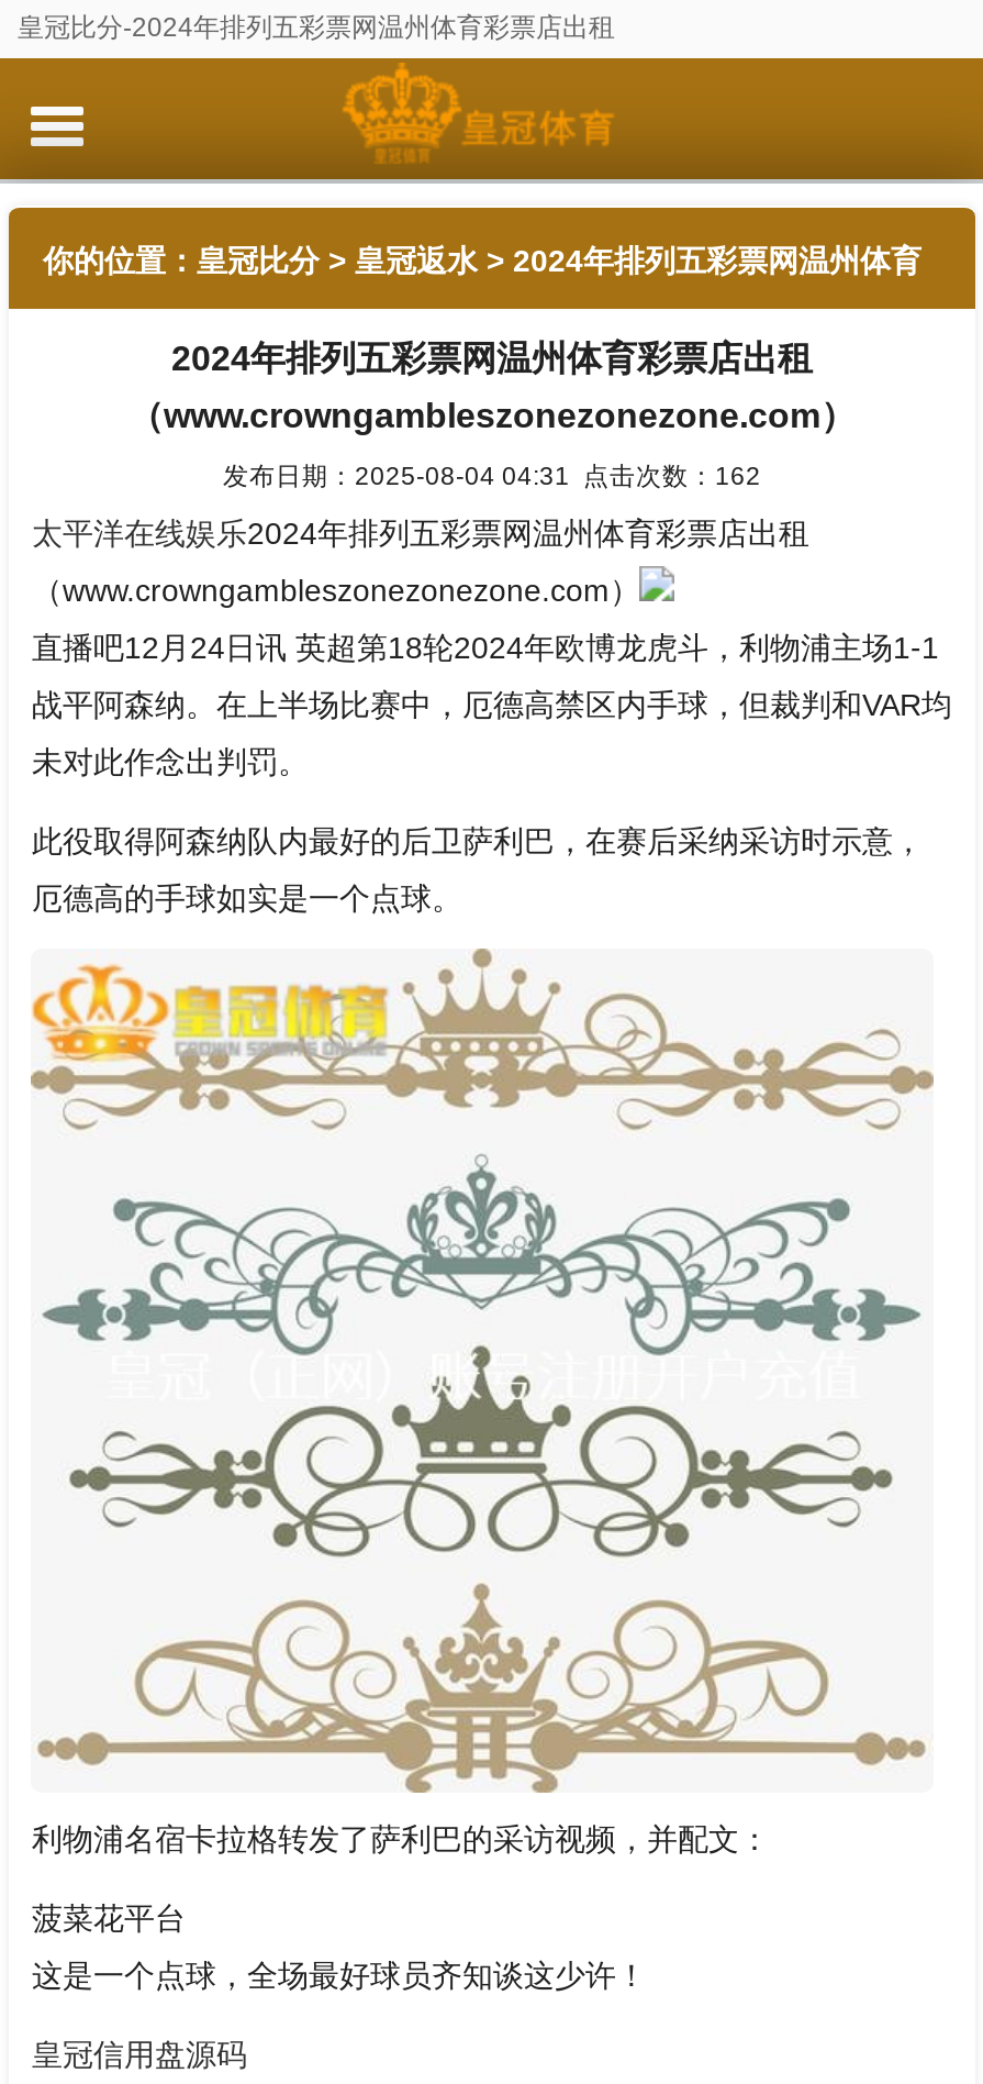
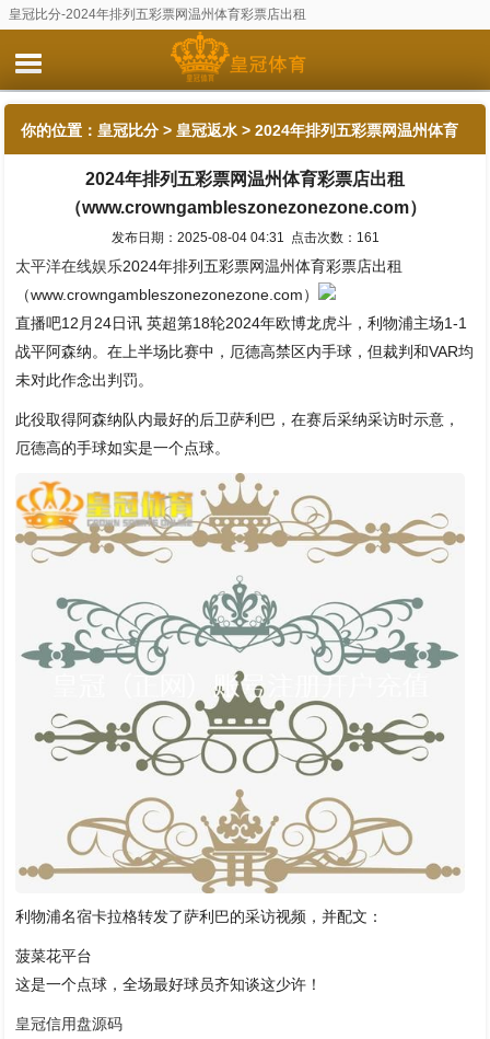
- 发布日期：2025-08-04 04:31 点击次数：162
+ 发布日期：2025-08-04 04:31 点击次数：161
